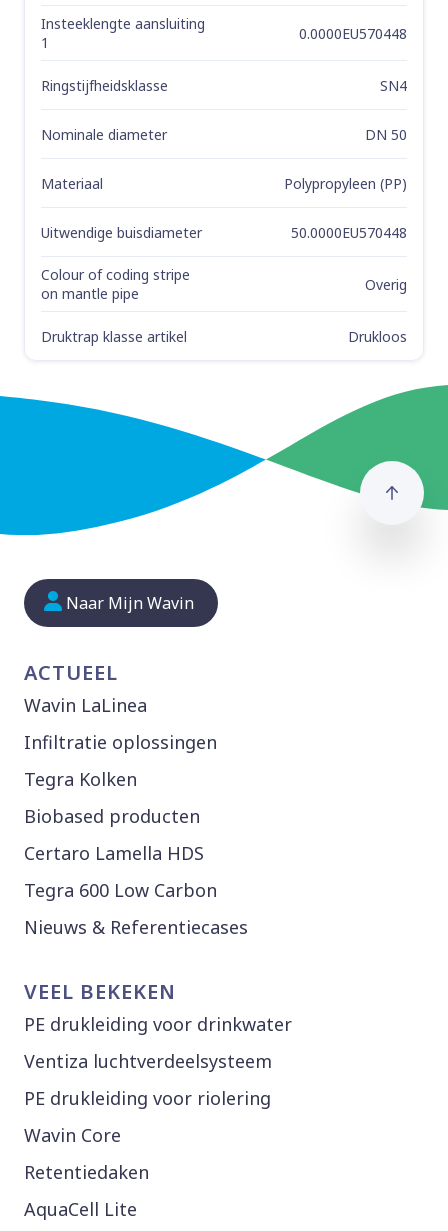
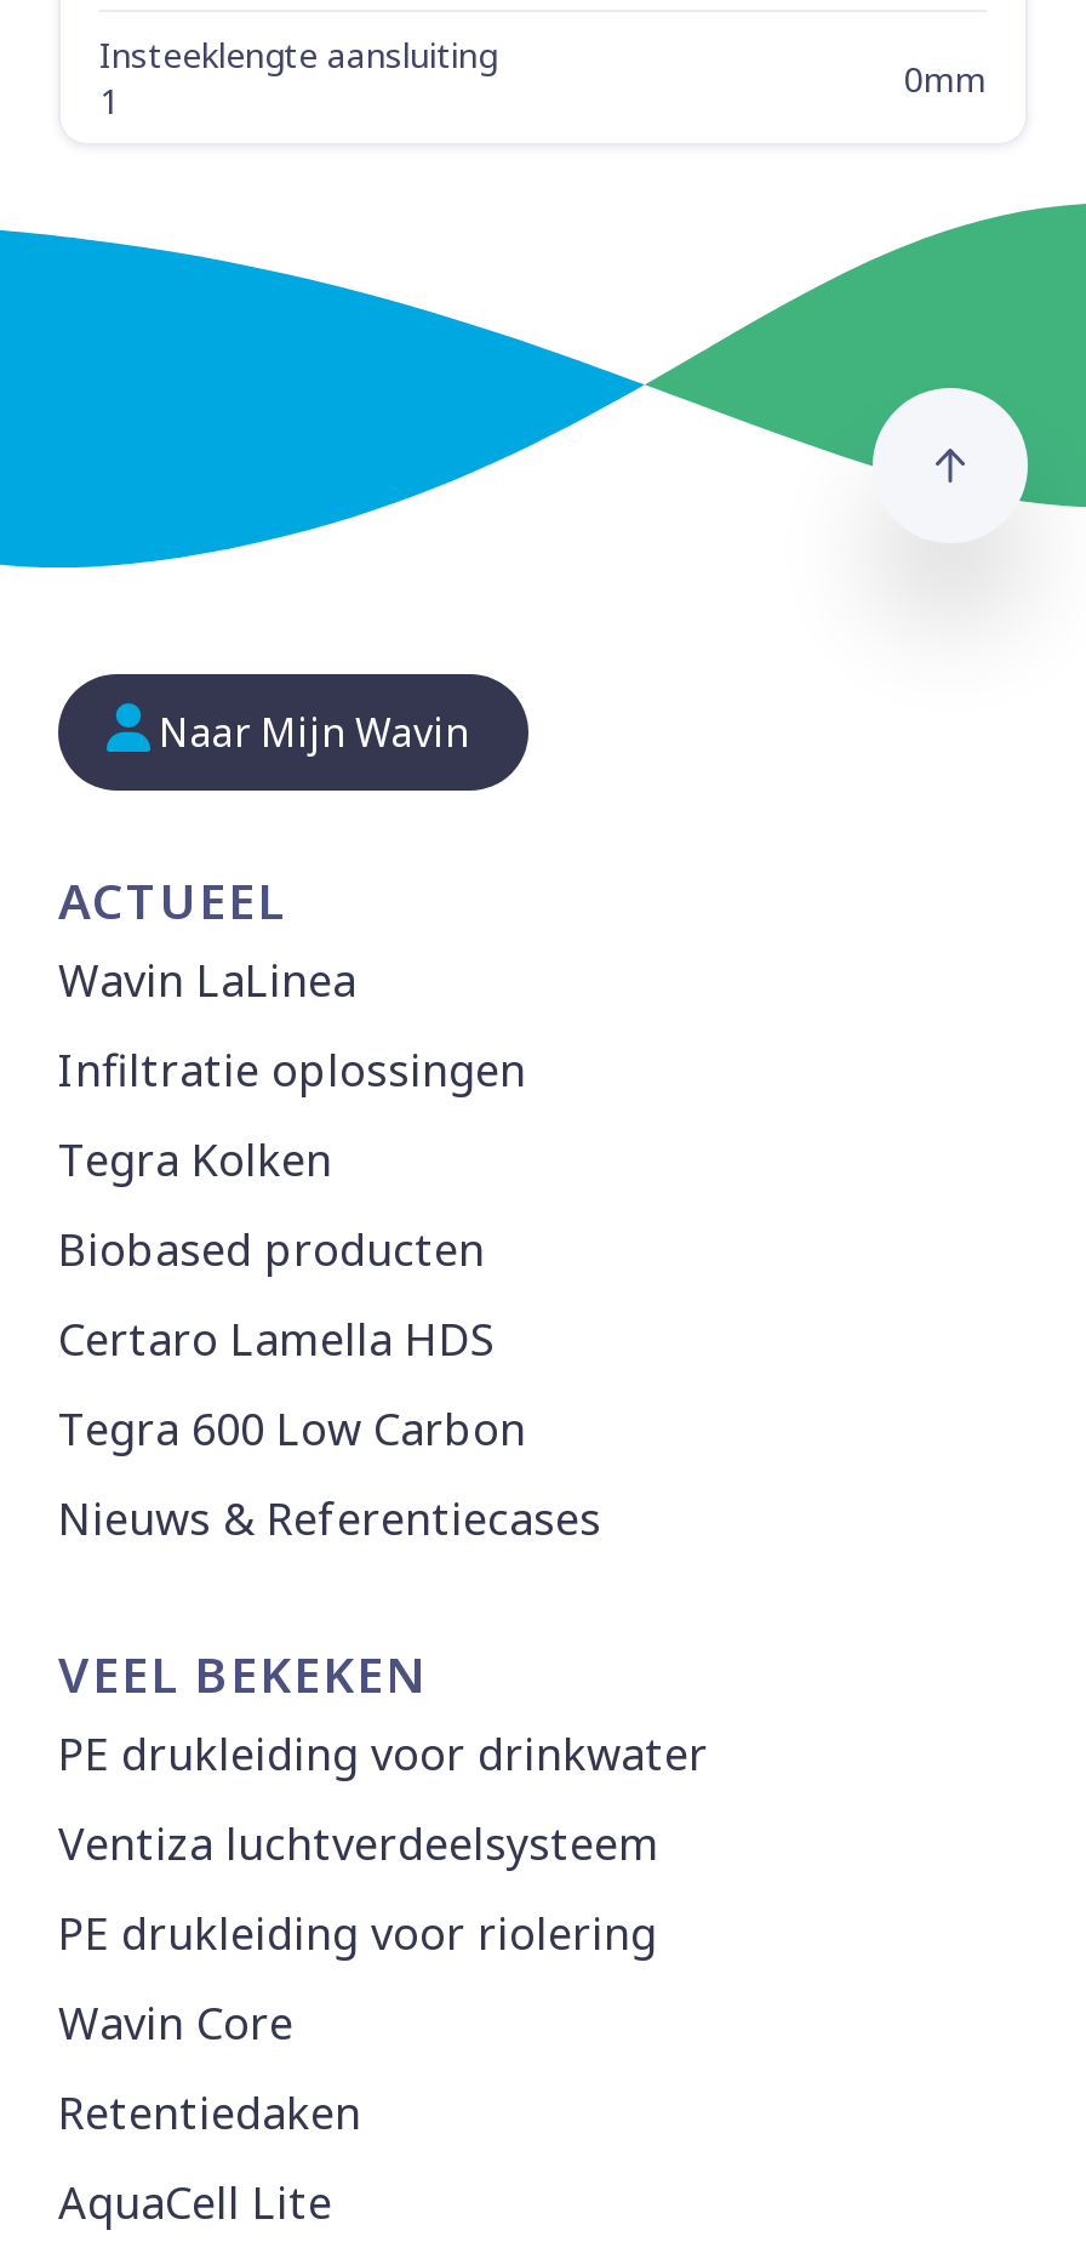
- 0.0000EU570448
- Ringstijfheidsklasse
- SN4
- Nominale diameter
- DN 50
- Materiaal
- Polypropyleen (PP)
- Uitwendige buisdiameter
- 50.0000EU570448
- Colour of coding stripe
- on mantle pipe
- Overig
- Druktrap klasse artikel
- Drukloos
+ 0mm
